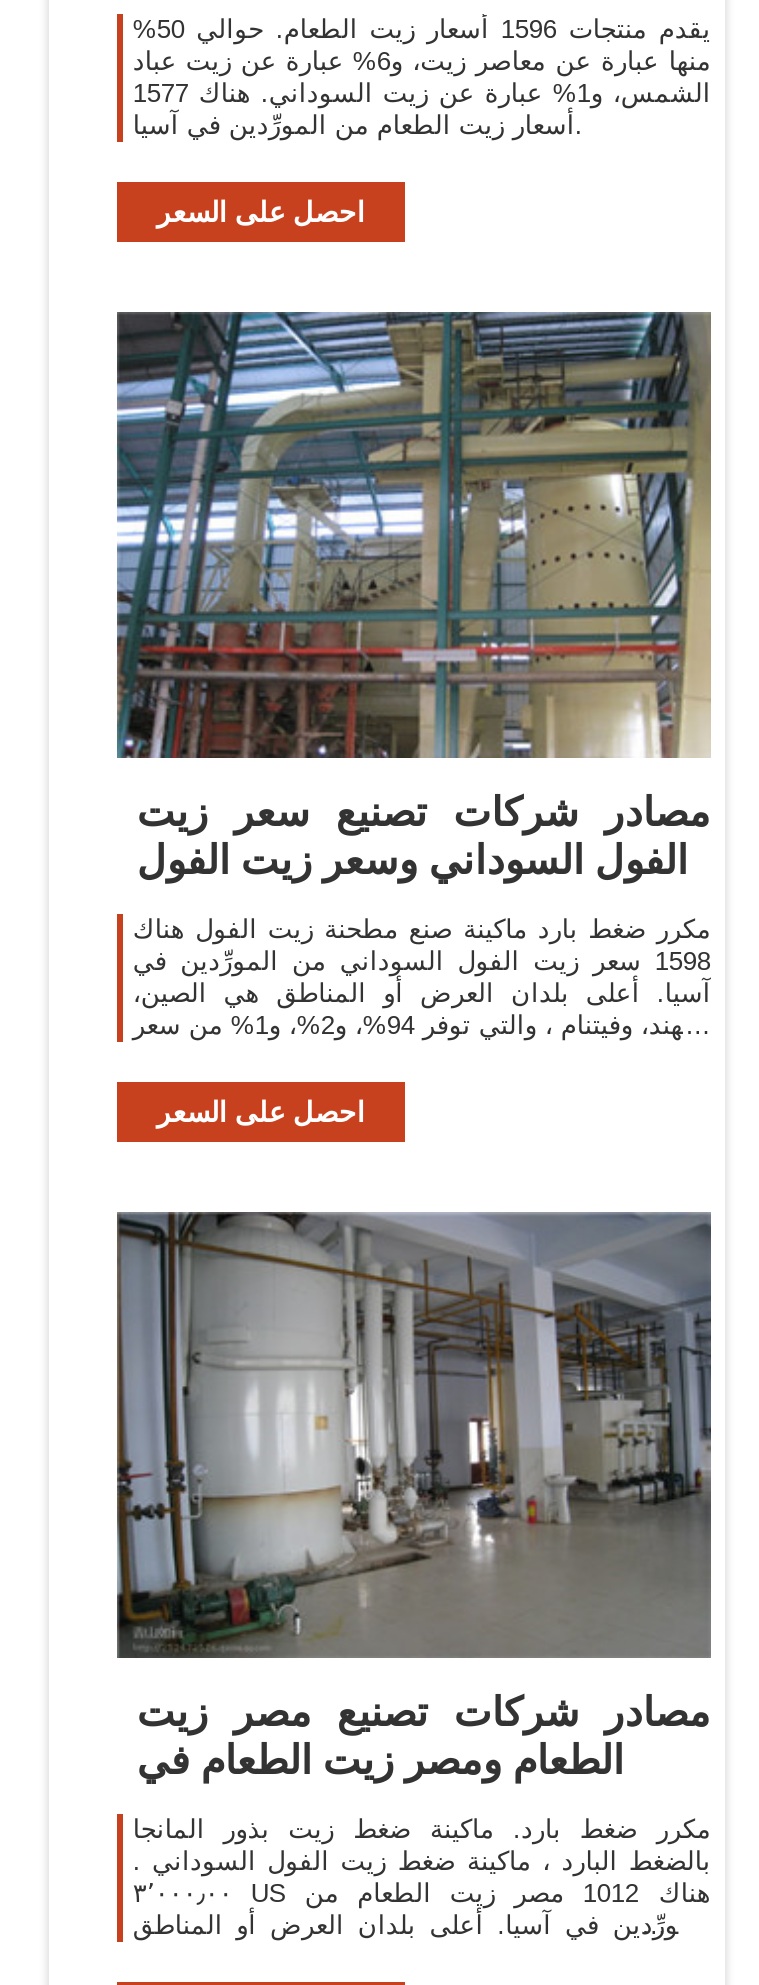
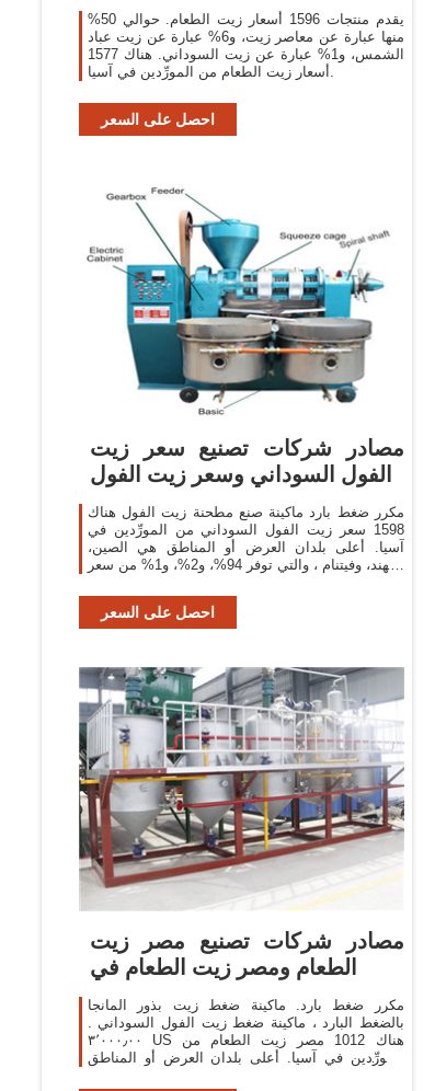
- [image]
+ [image]

- [image]
+ [image]
